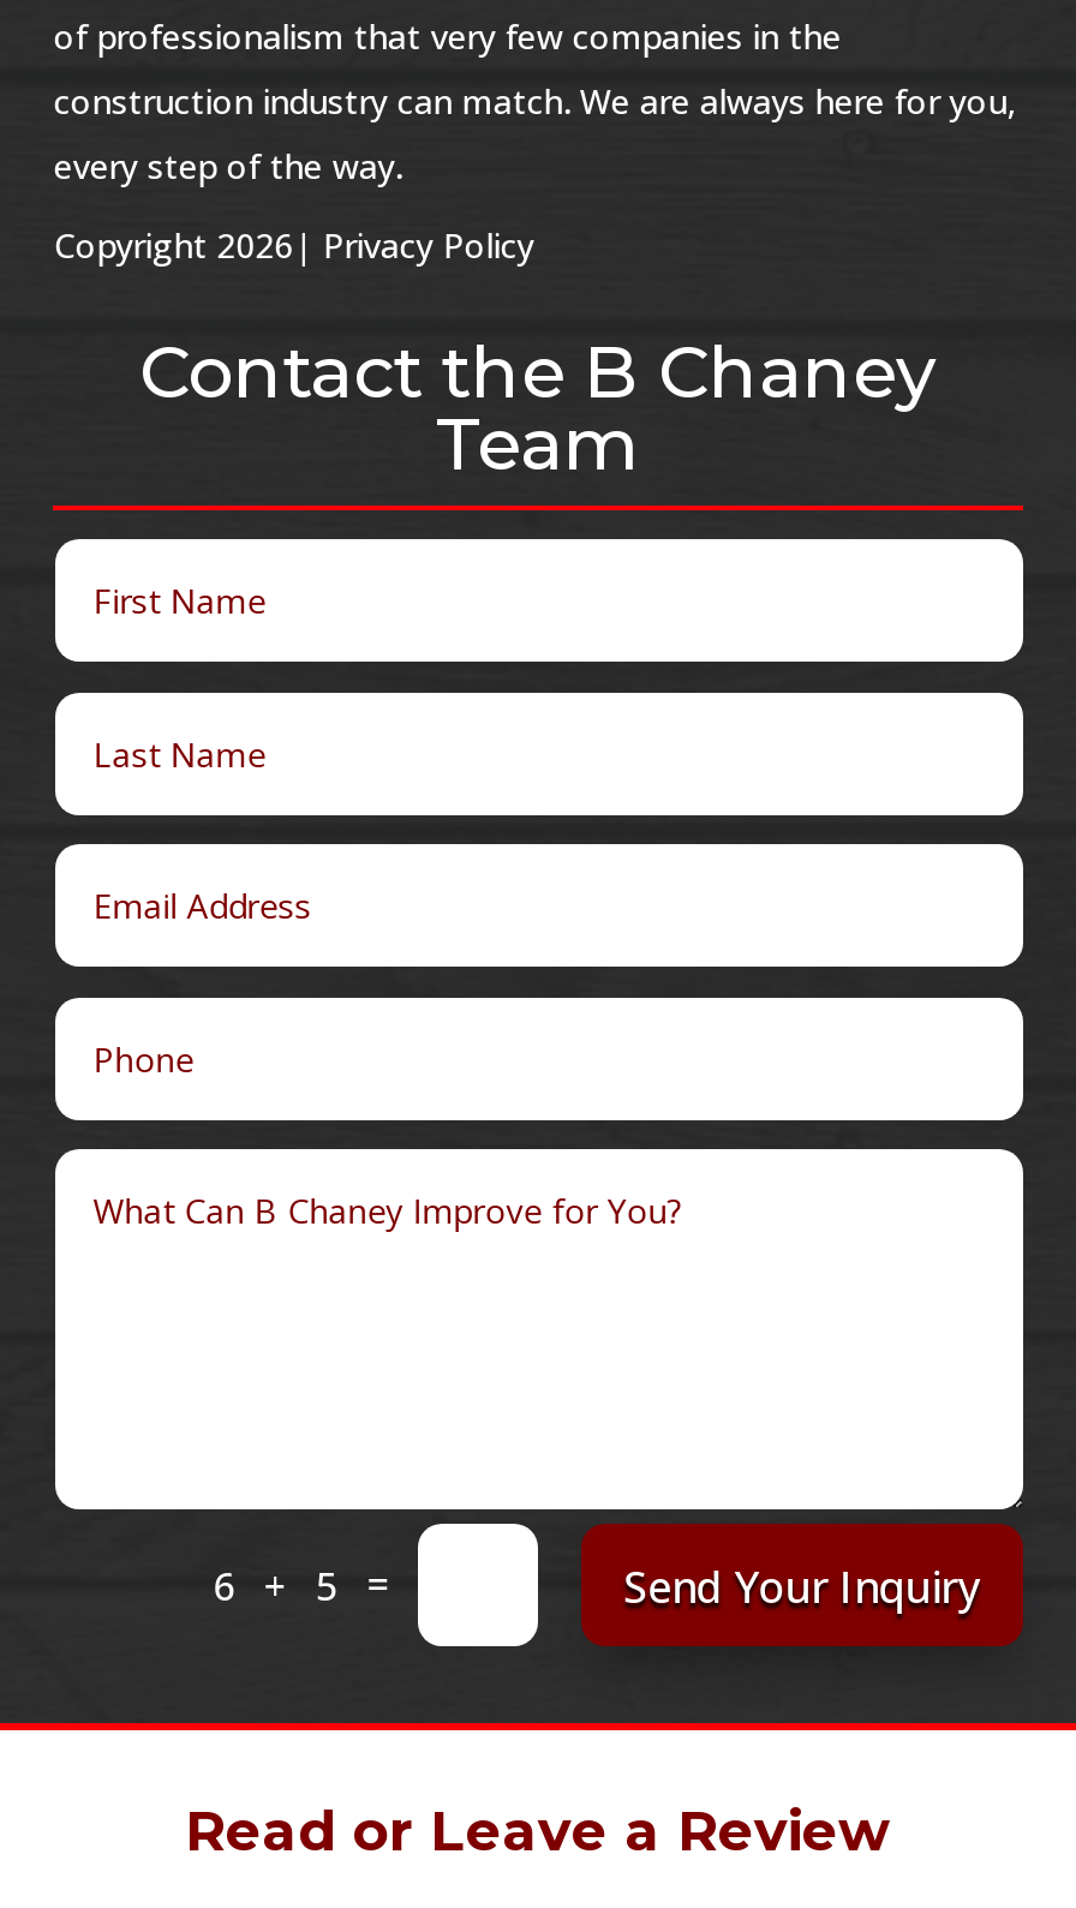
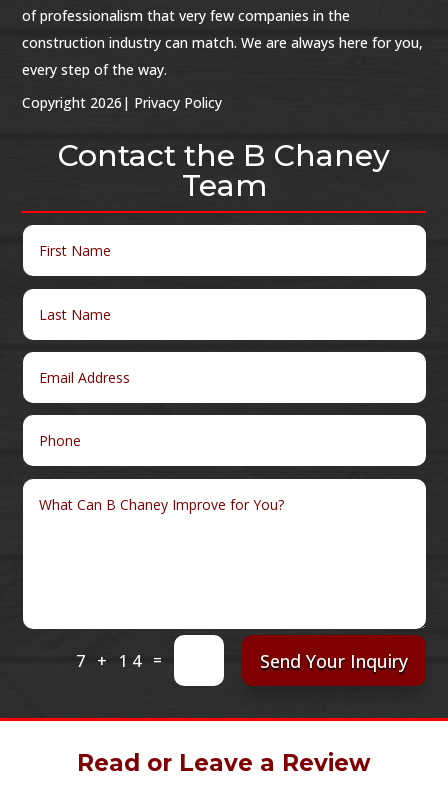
- 6 + 5 =
+ 7 + 14 =
